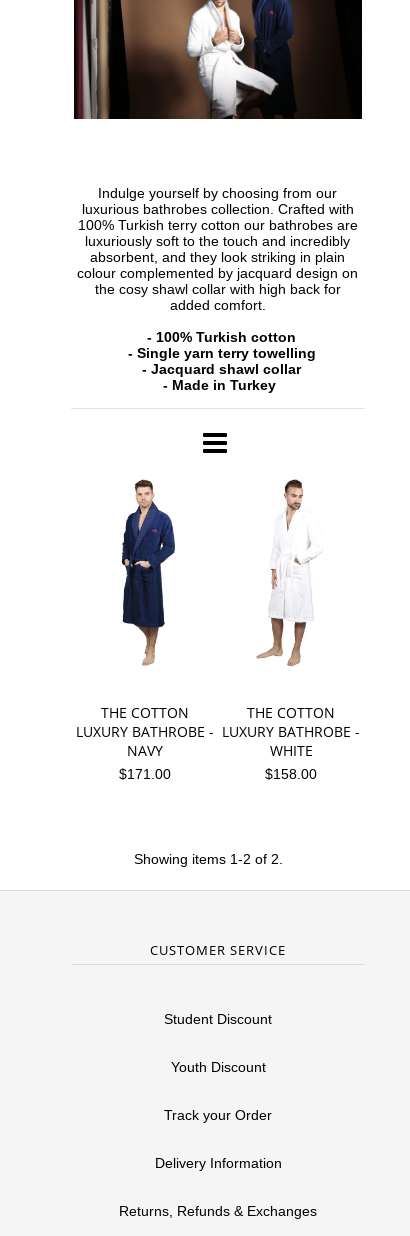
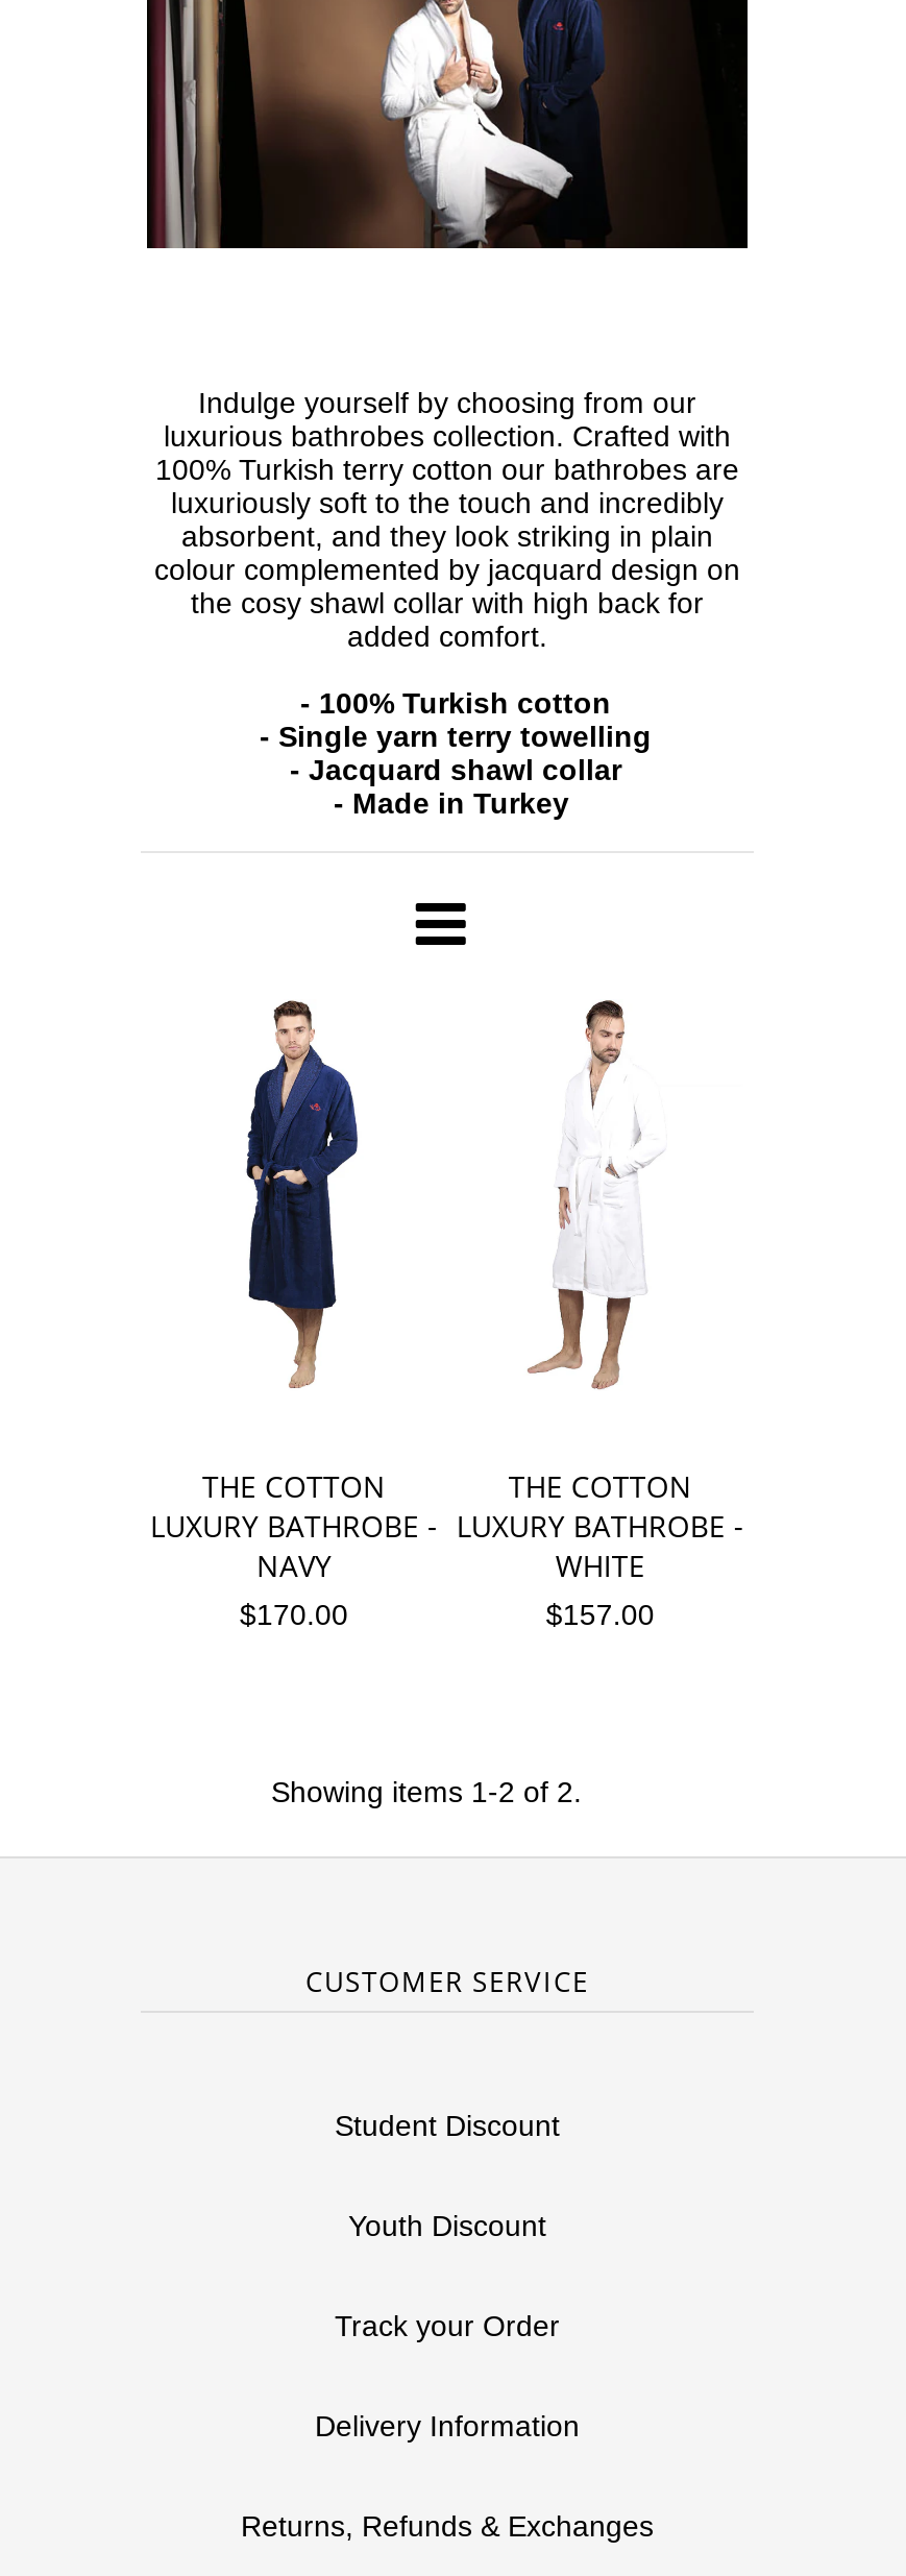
- $171.00
+ $170.00

- $158.00
+ $157.00
